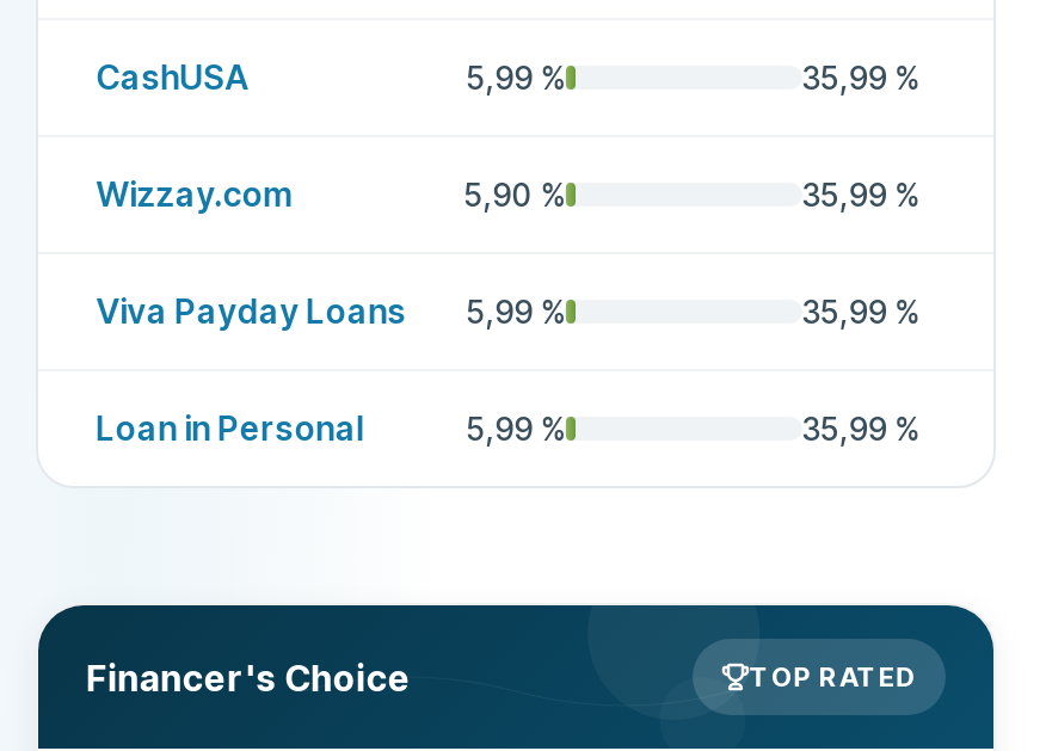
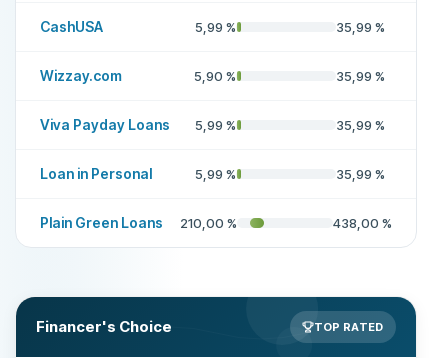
+ Plain Green Loans
+ 210,00%
+ 438,00%
